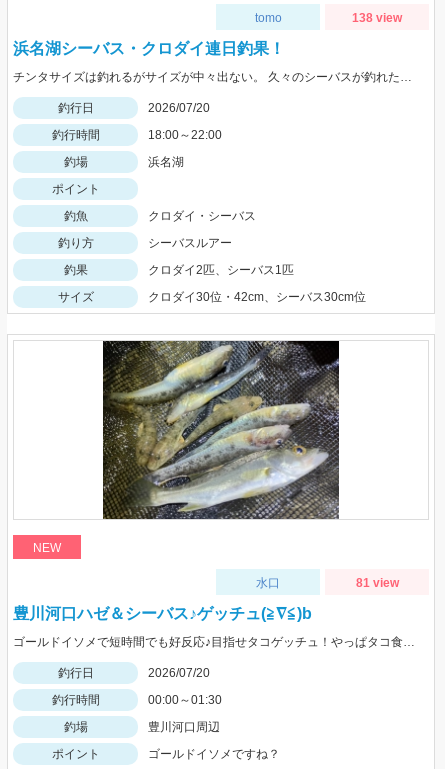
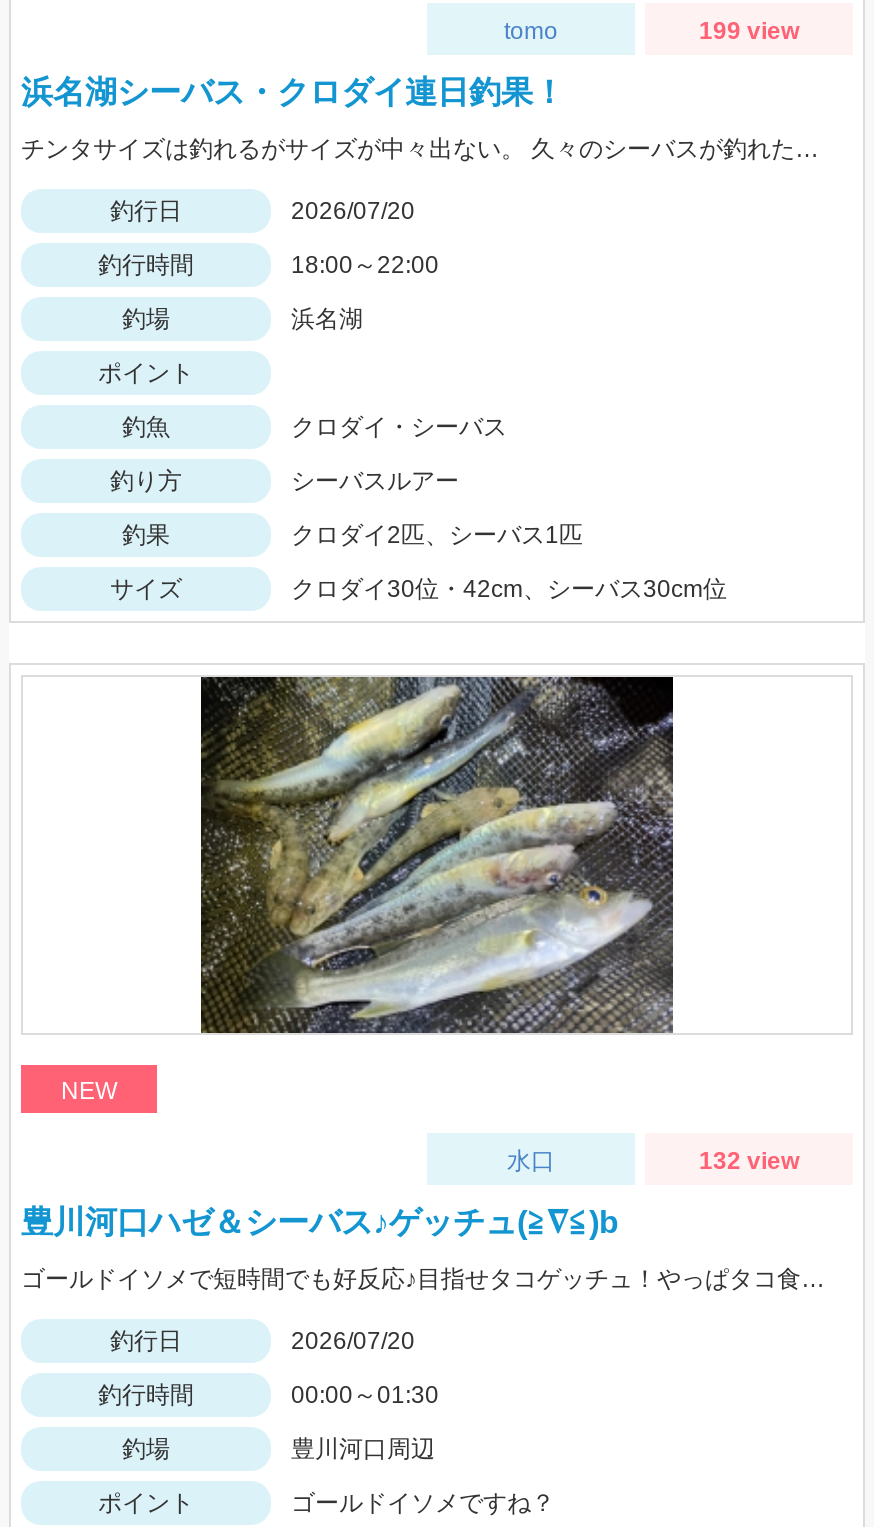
- 138 view
+ 199 view

- 81 view
+ 132 view
